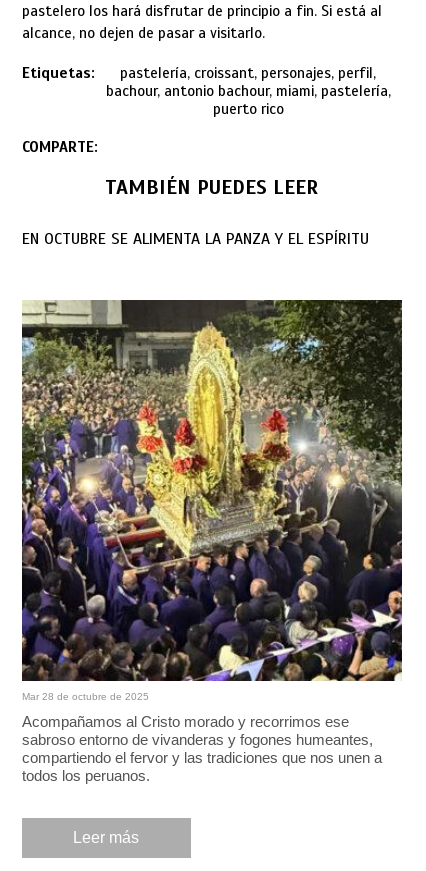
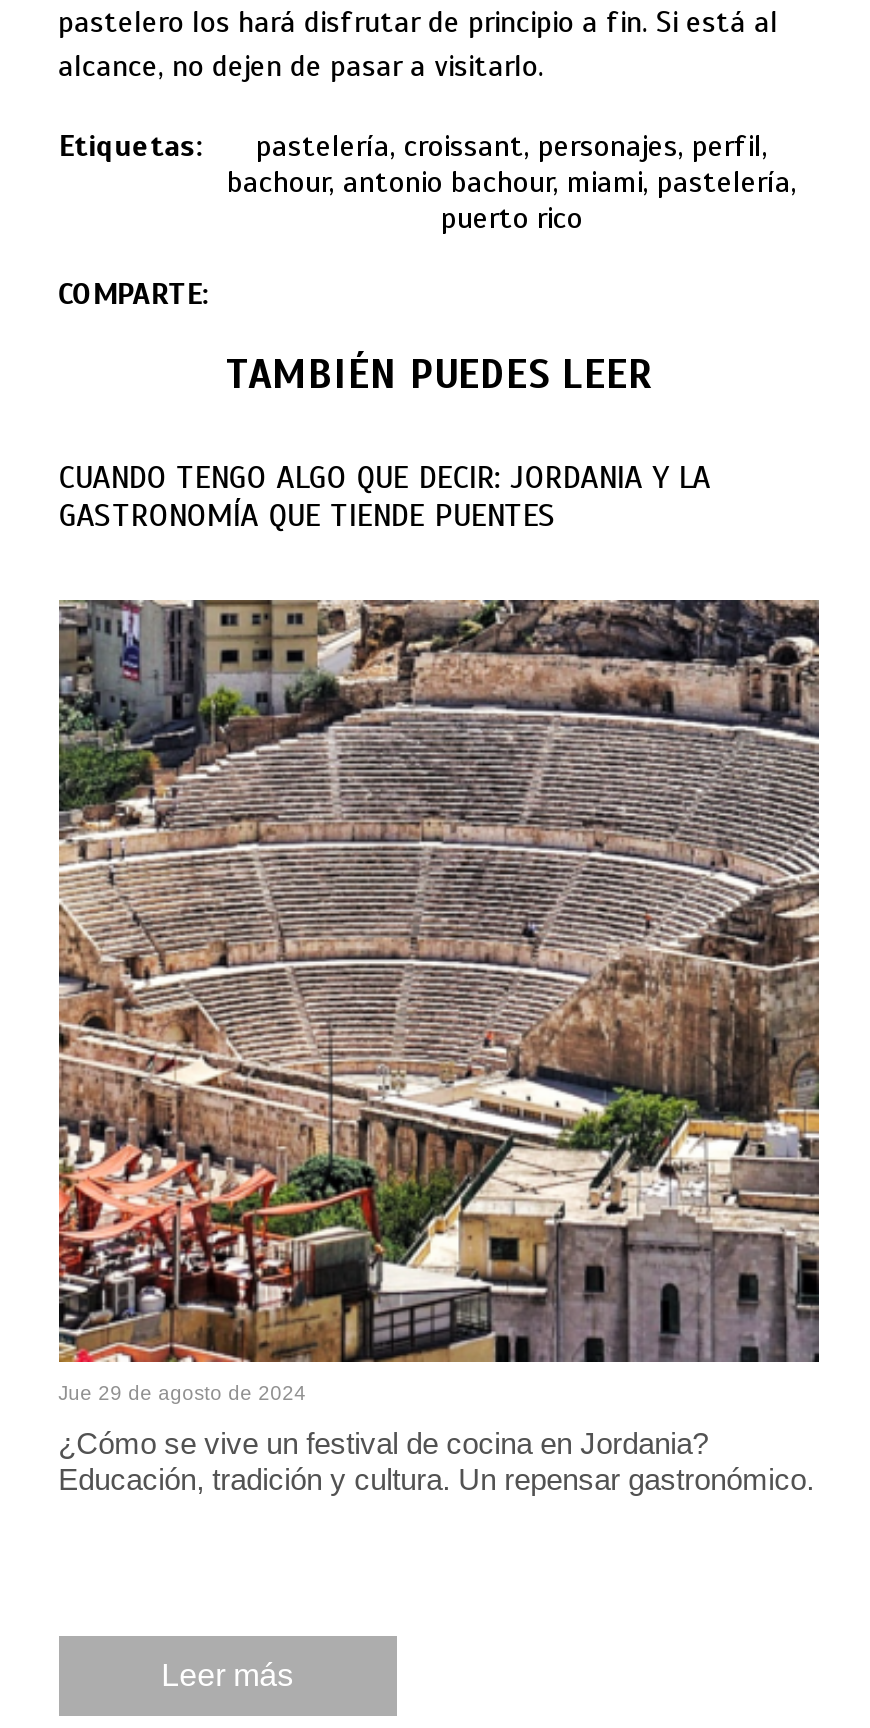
- EN OCTUBRE SE ALIMENTA LA PANZA Y EL ESPÍRITU
+ CUANDO TENGO ALGO QUE DECIR: JORDANIA Y LA
+ GASTRONOMÍA QUE TIENDE PUENTES

- [image]
- Mar 28 de octubre de 2025
+ [image]
+ Jue 29 de agosto de 2024

- Acompañamos al Cristo morado y recorrimos ese
- sabroso entorno de vivanderas y fogones humeantes,
- compartiendo el fervor y las tradiciones que nos unen a
- todos los peruanos.
+ ¿Cómo se vive un festival de cocina en Jordania?
+ Educación, tradición y cultura. Un repensar gastronómico.
